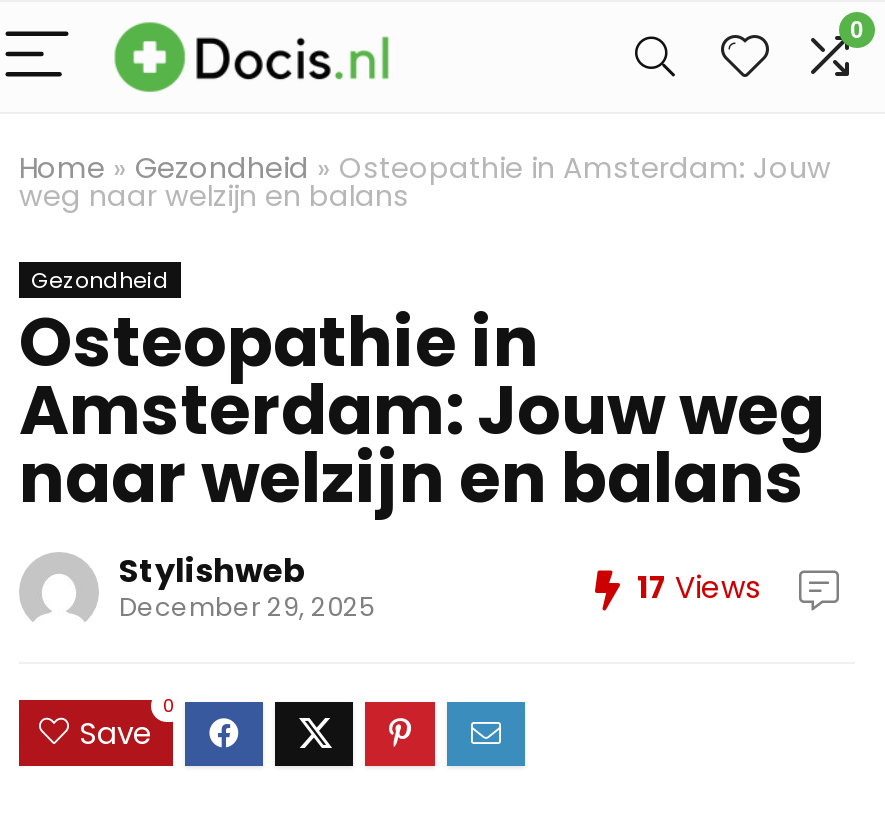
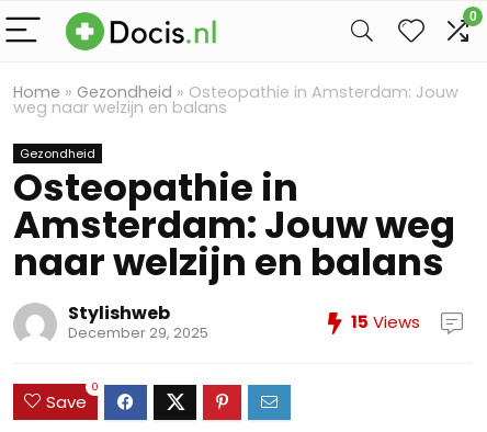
- 17 Views
+ 15 Views
